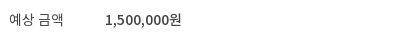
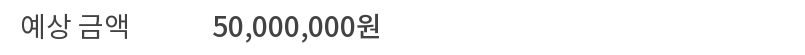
- 1,500,000원
+ 50,000,000원
